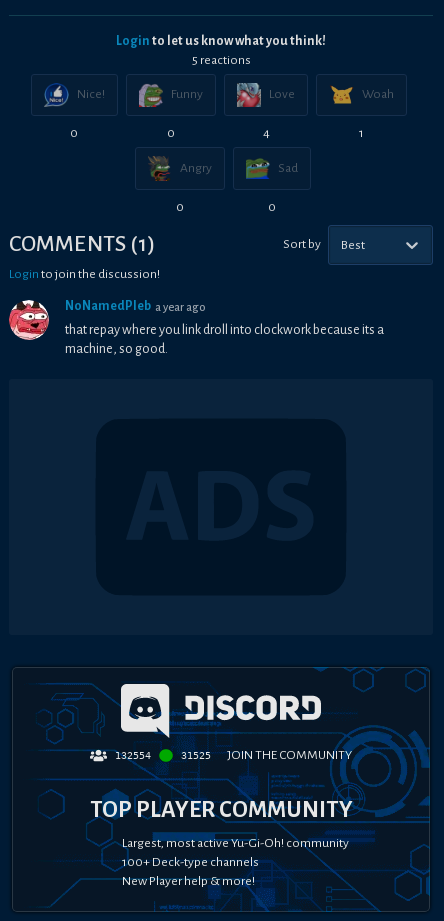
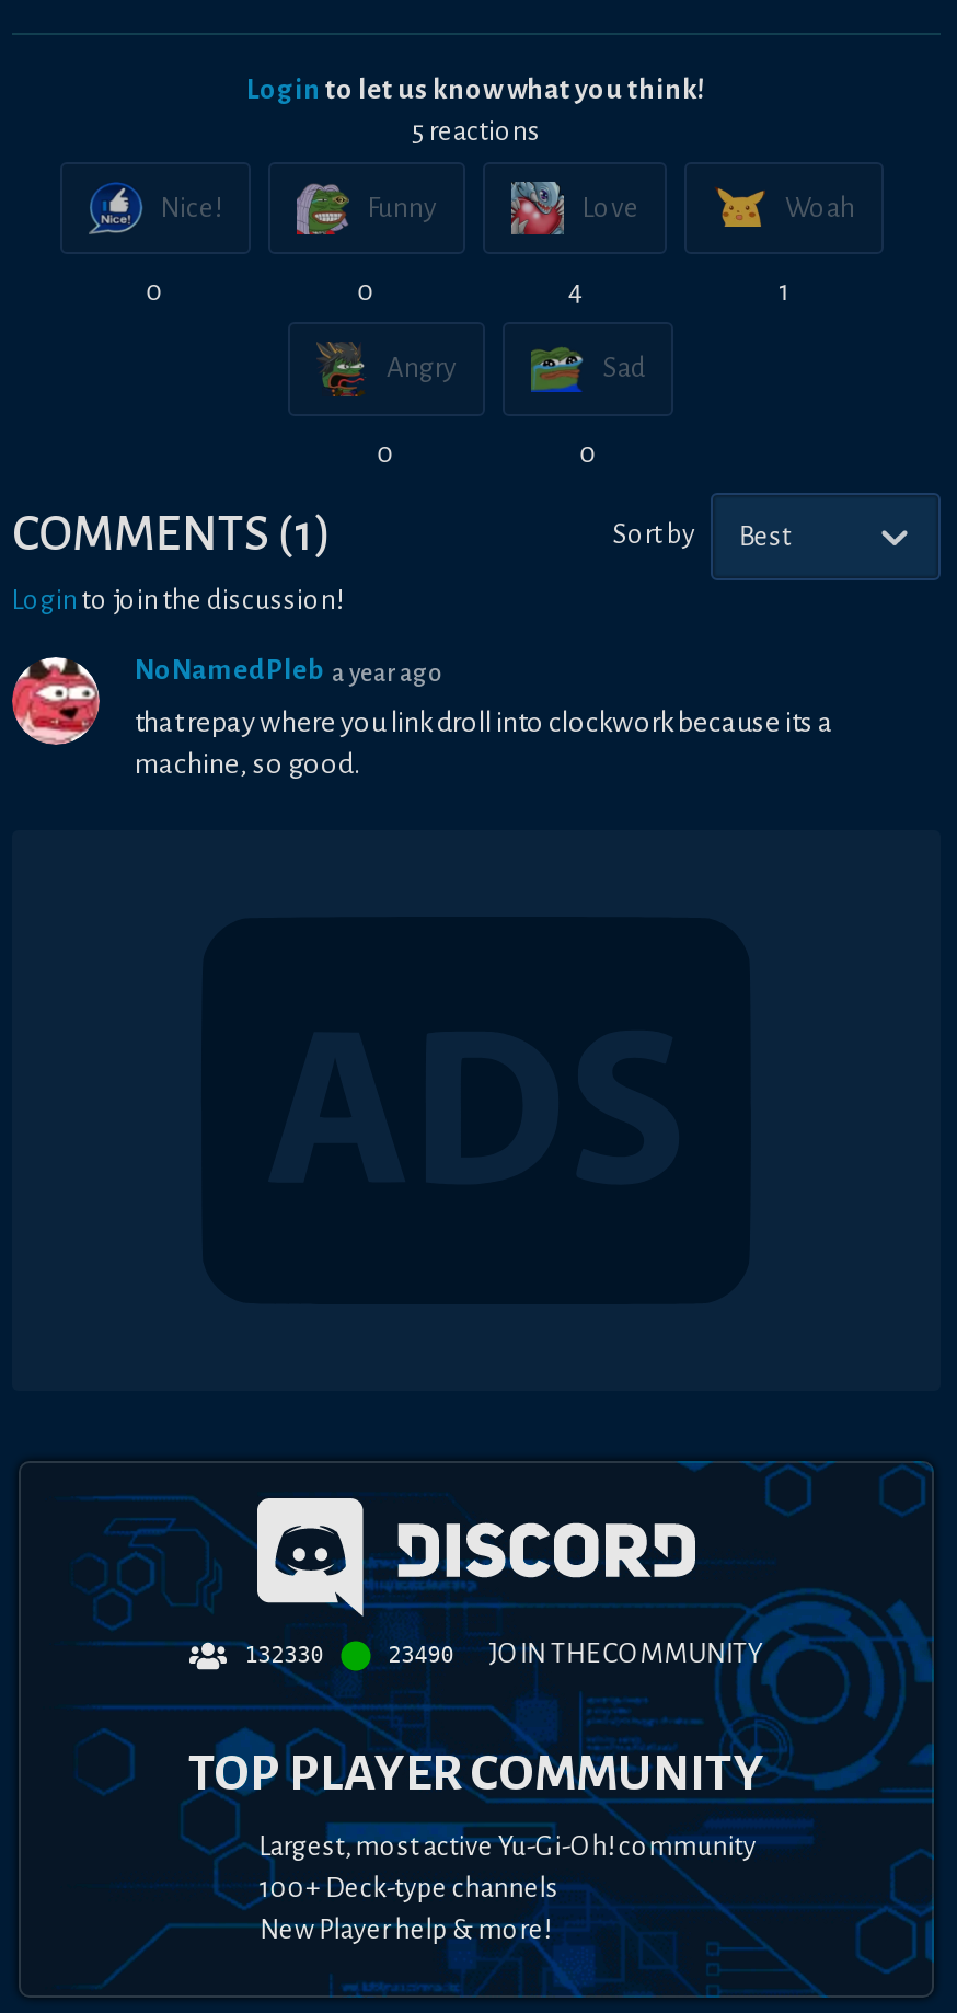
- 132554
+ 132330

- 31525 JOIN THE COMMUNITY
+ 23490 JOIN THE COMMUNITY
